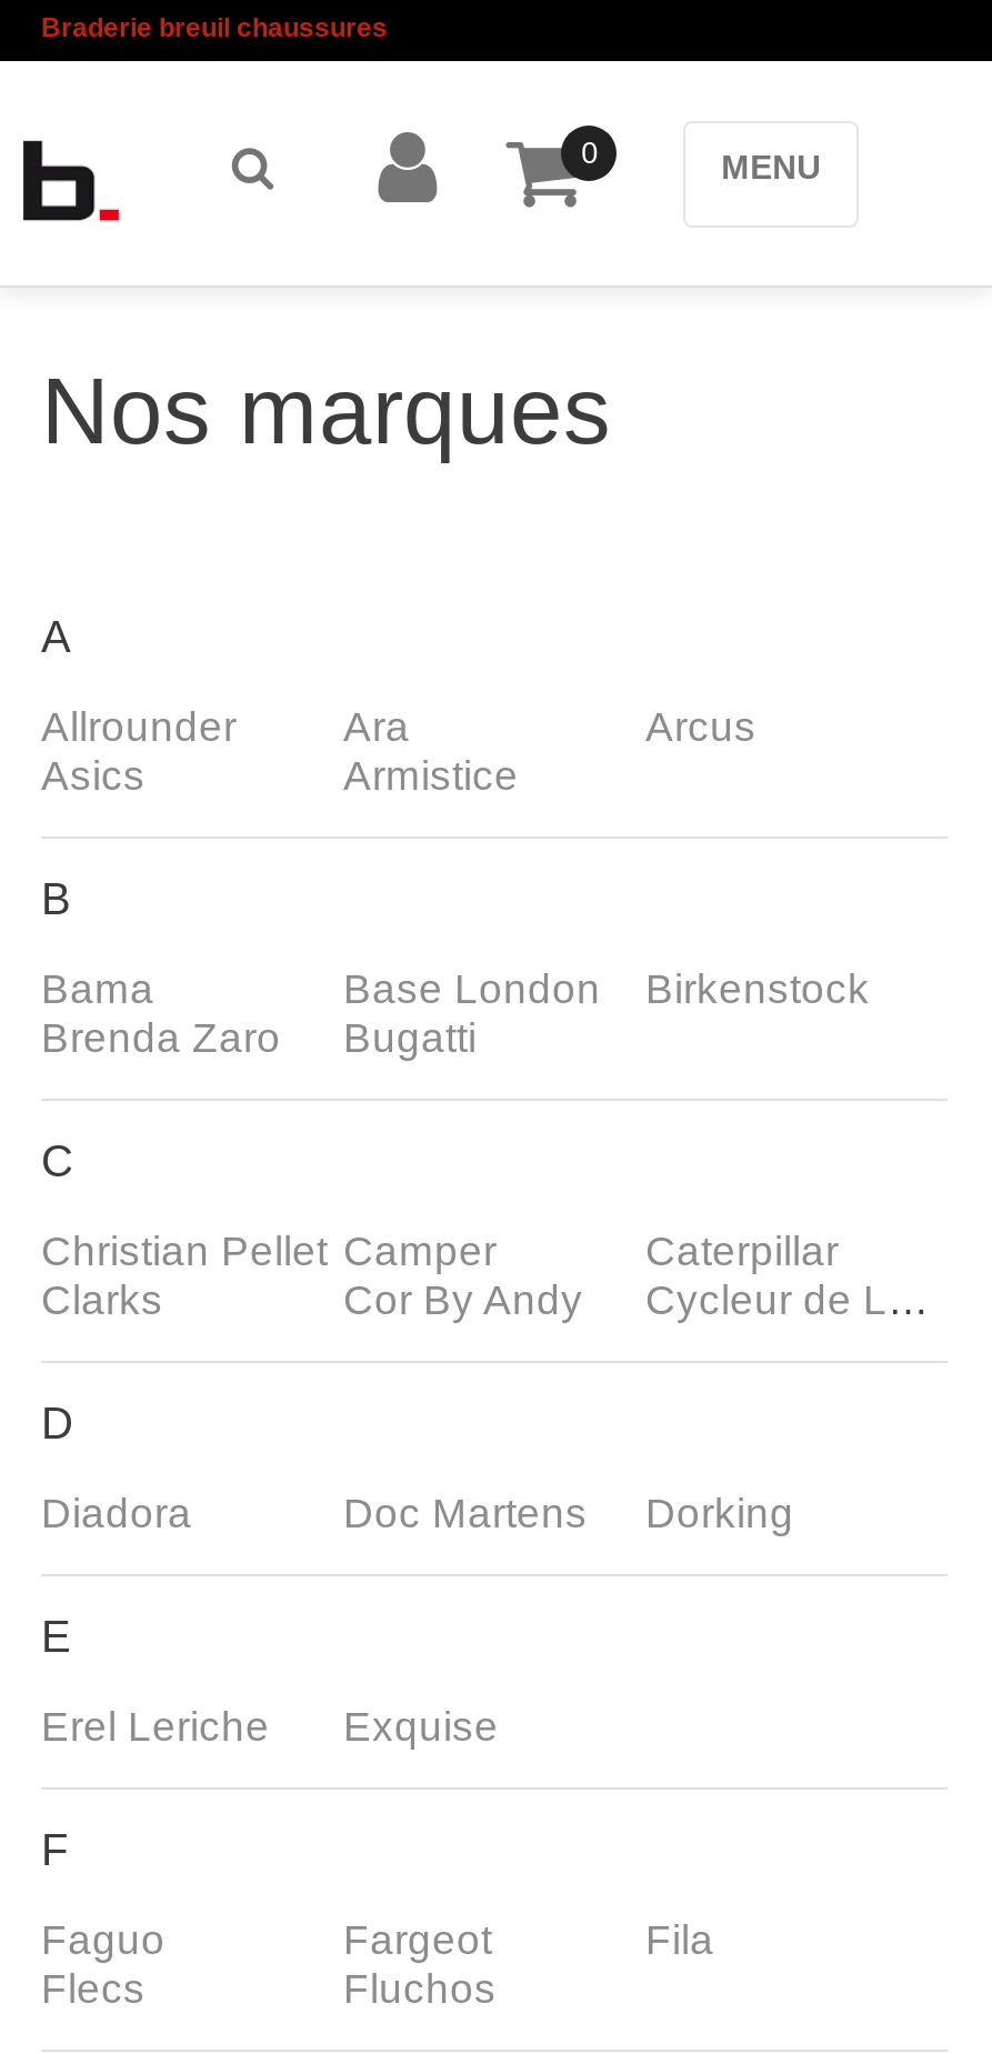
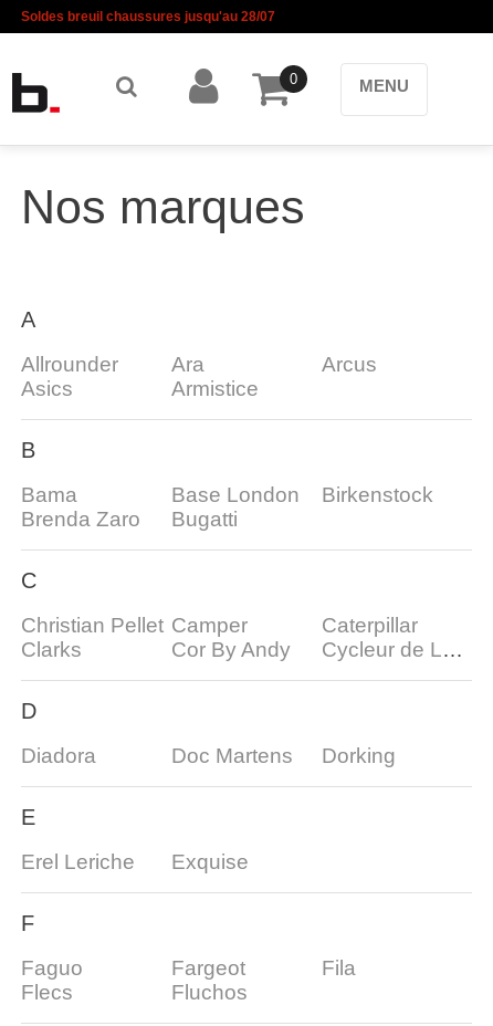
- Braderie breuil chaussures
+ Soldes breuil chaussures jusqu'au 28/07
